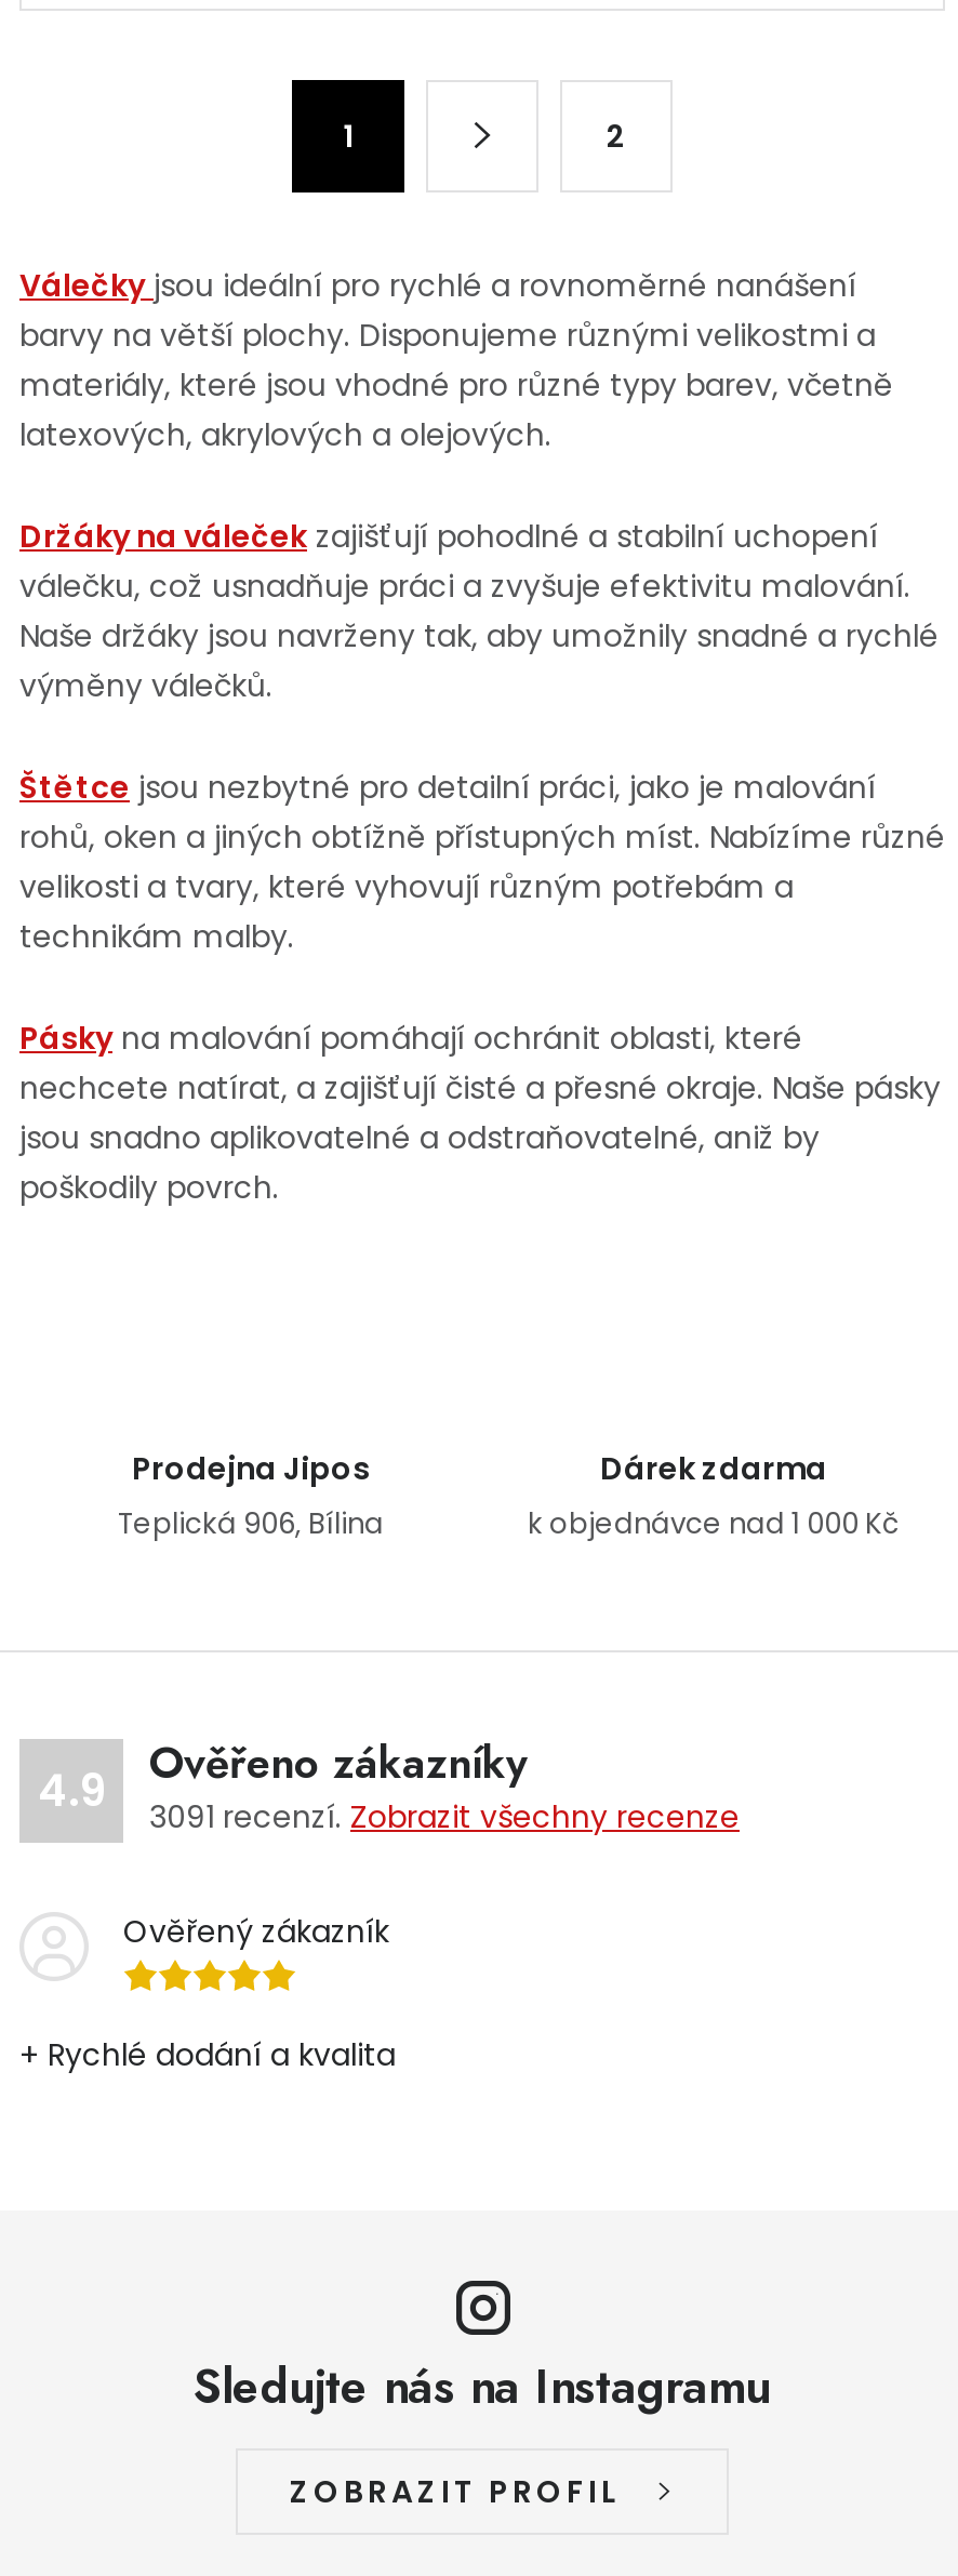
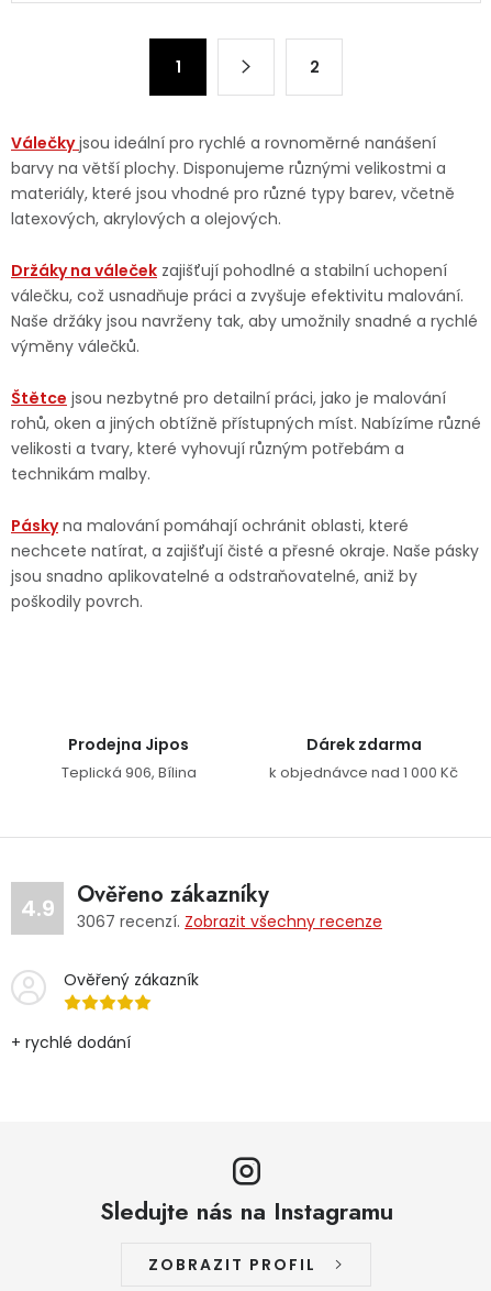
- 3091 recenzí. Zobrazit všechny recenze
+ 3067 recenzí. Zobrazit všechny recenze

- + Rychlé dodání a kvalita
+ + rychlé dodání
